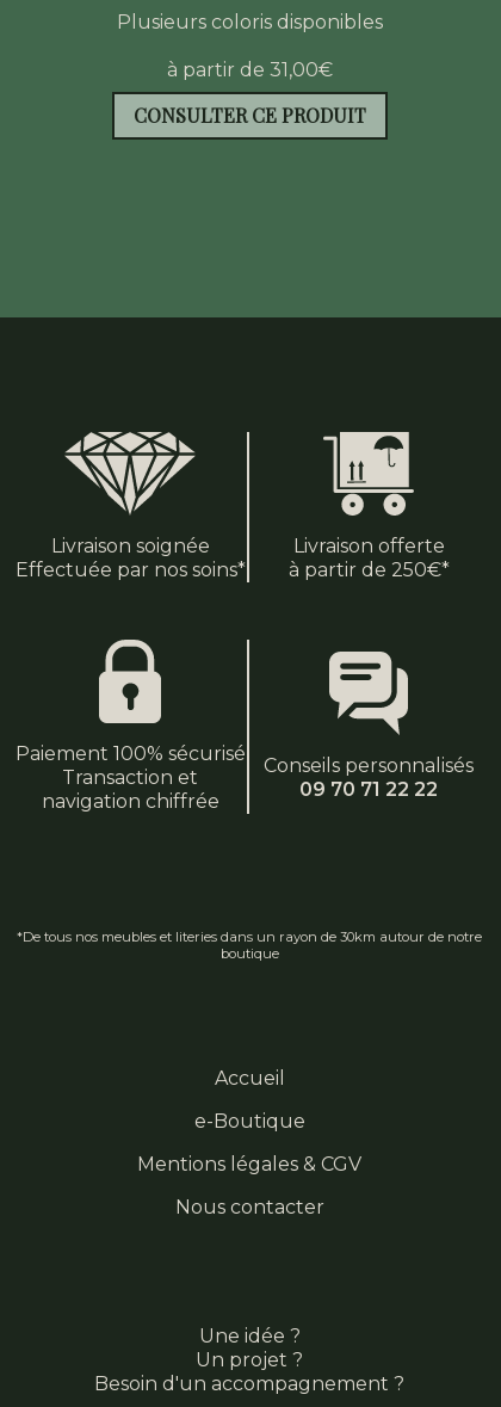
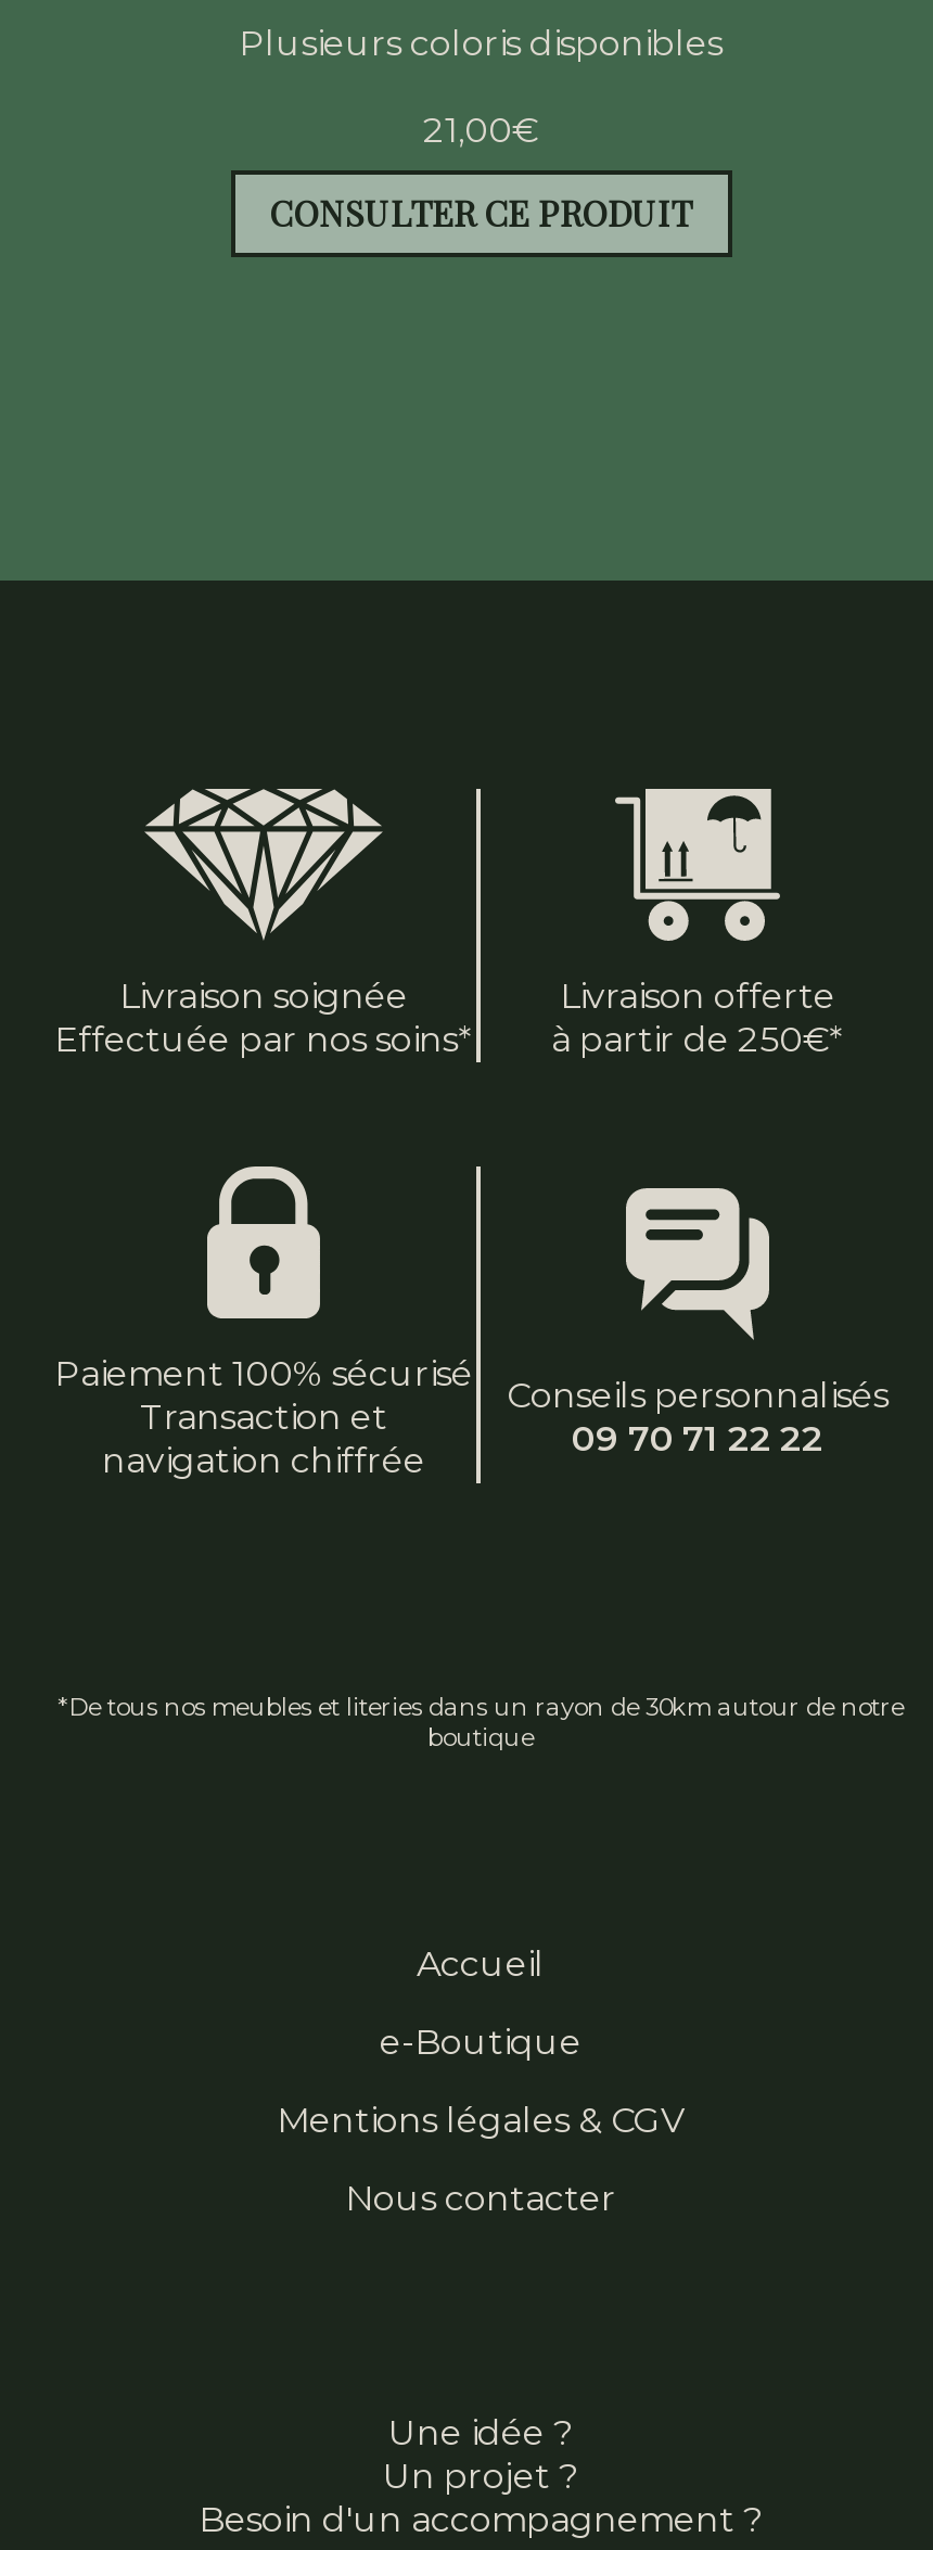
- à partir de 31,00€
+ 21,00€
